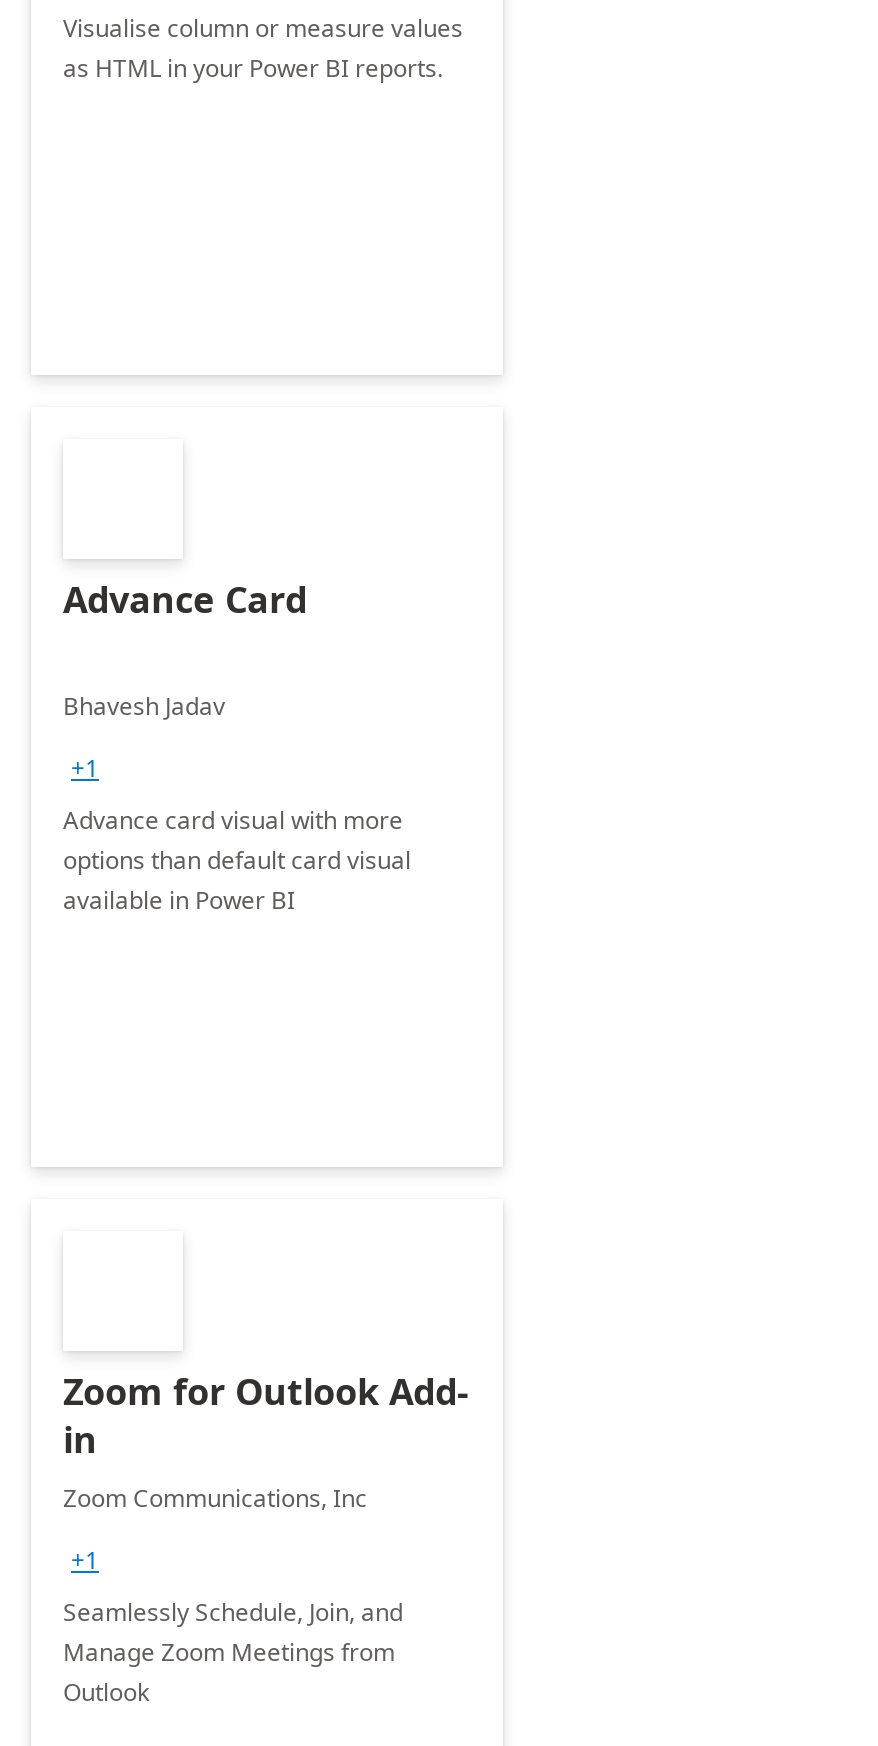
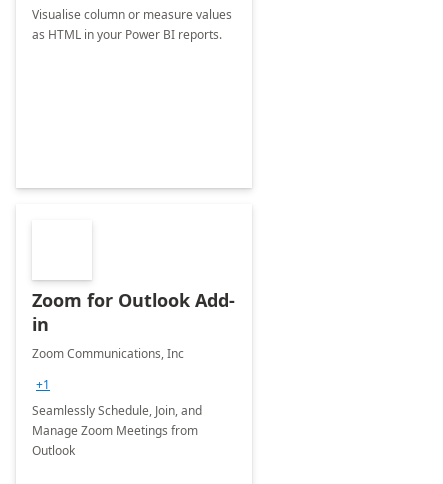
- Advance Card
- Bhavesh Jadav
- +1
- Advance card visual with more
- options than default card visual
- available in Power BI
